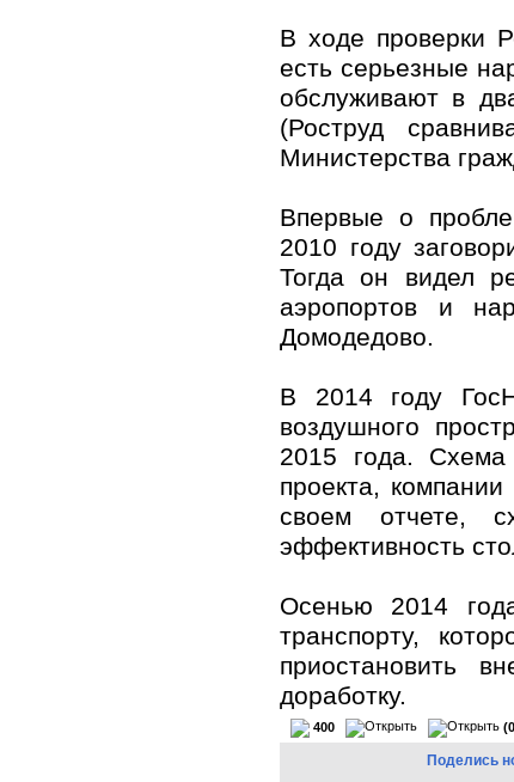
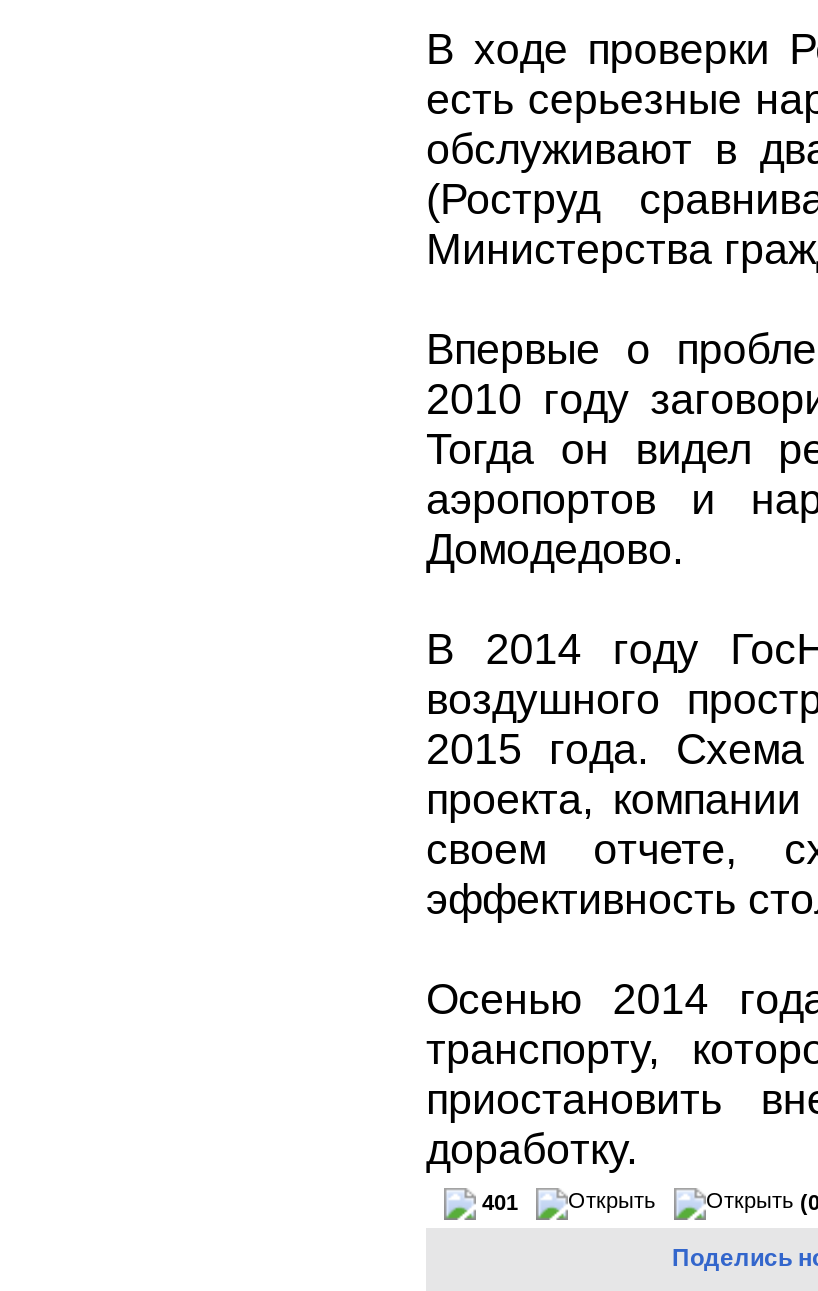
- 400
+ 401
